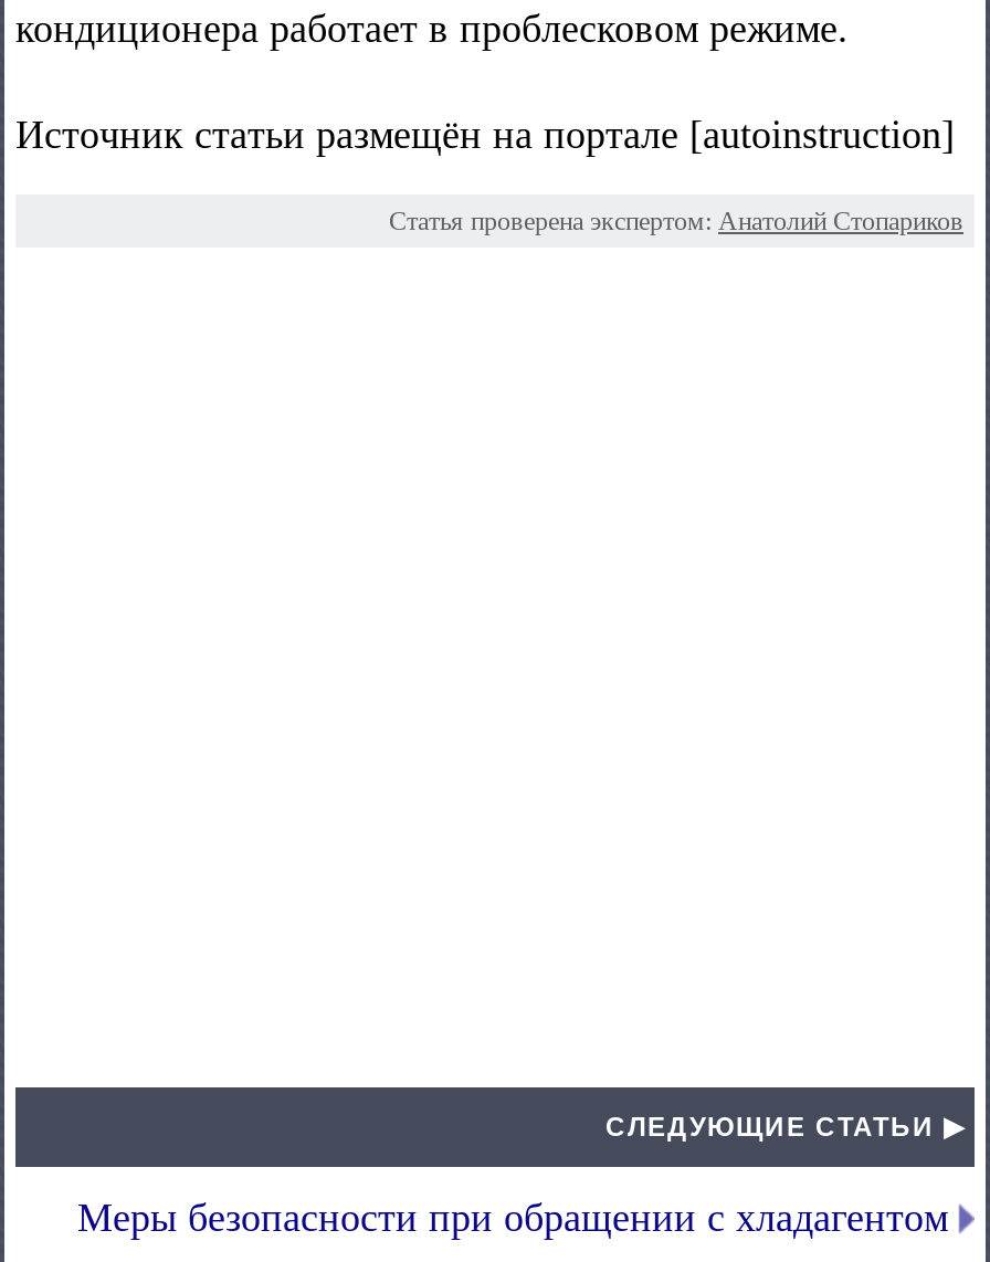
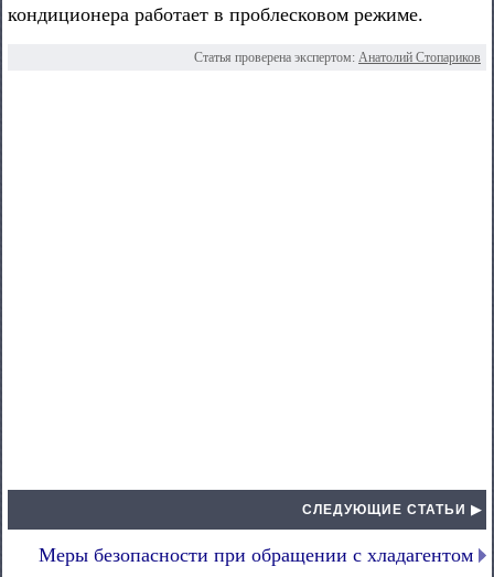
- Источник статьи размещён на портале [autoinstruction]
